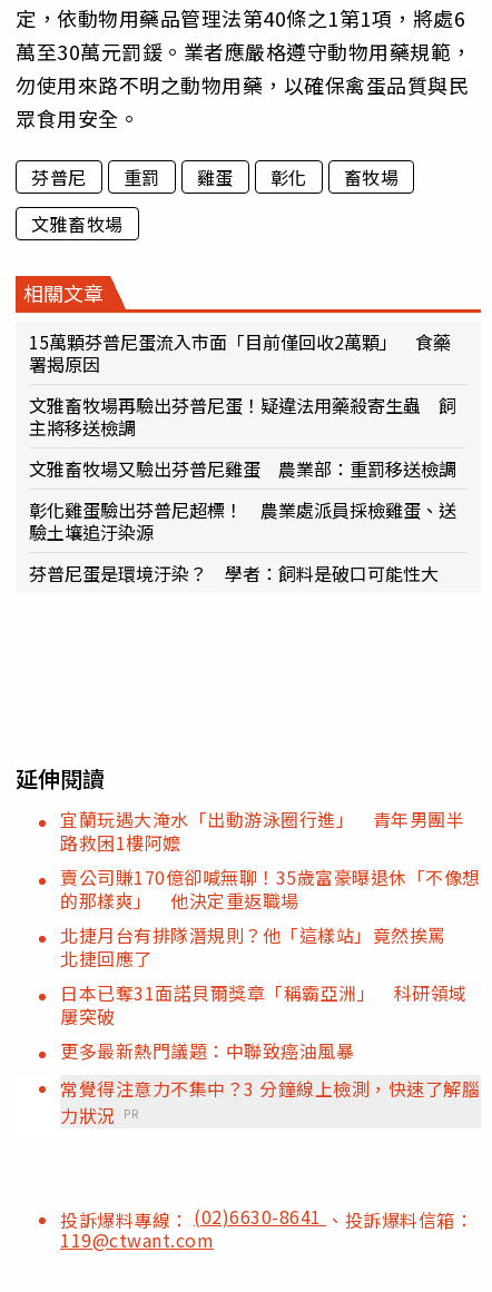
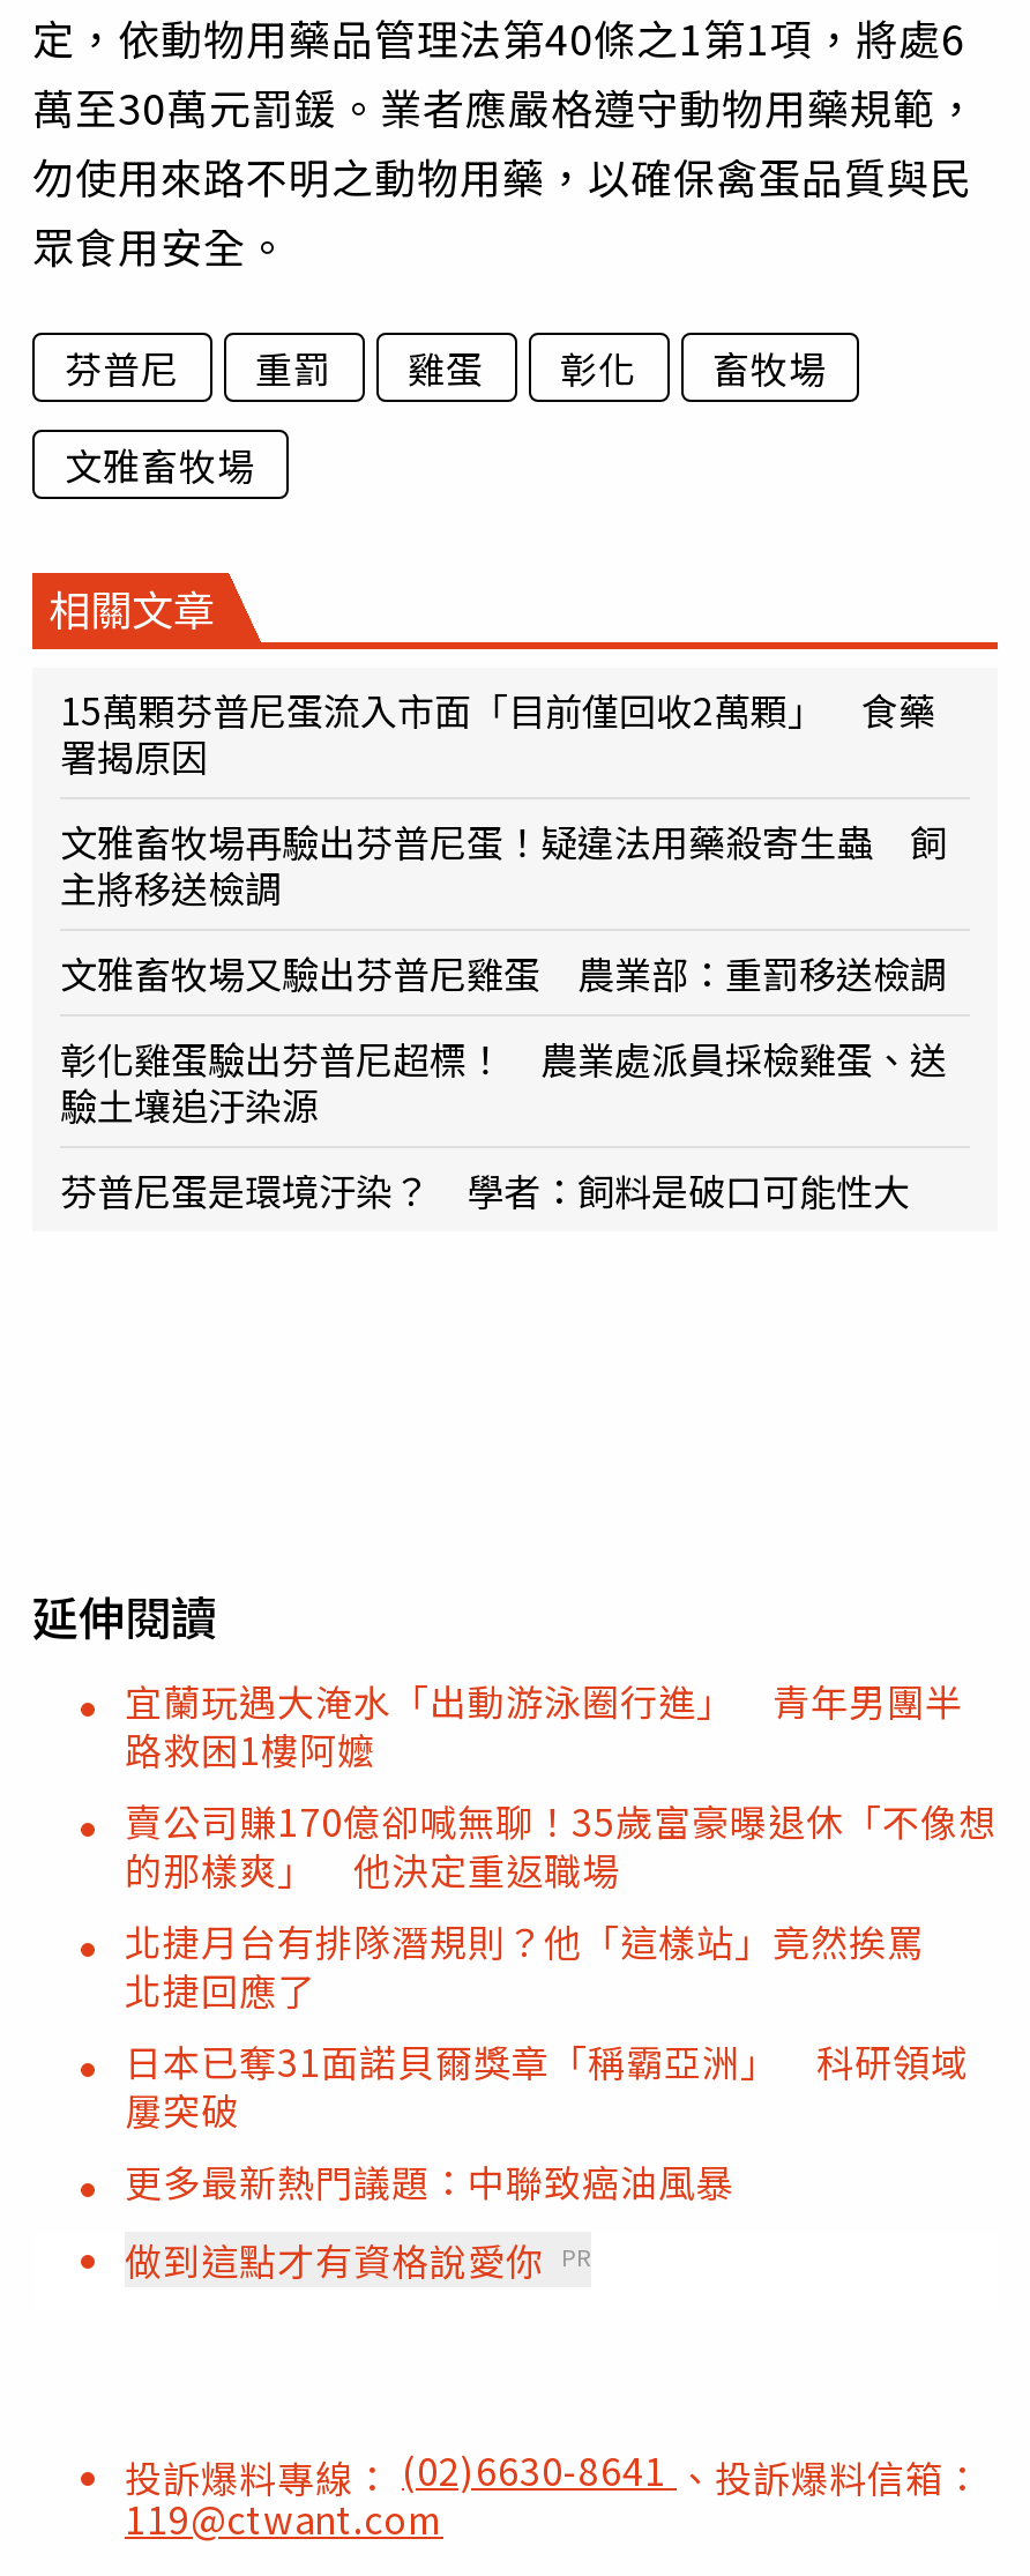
- 常覺得注意力不集中？3 分鐘線上檢測，快速了解腦
- 力狀況 PR
+ 做到這點才有資格說愛你 PR
